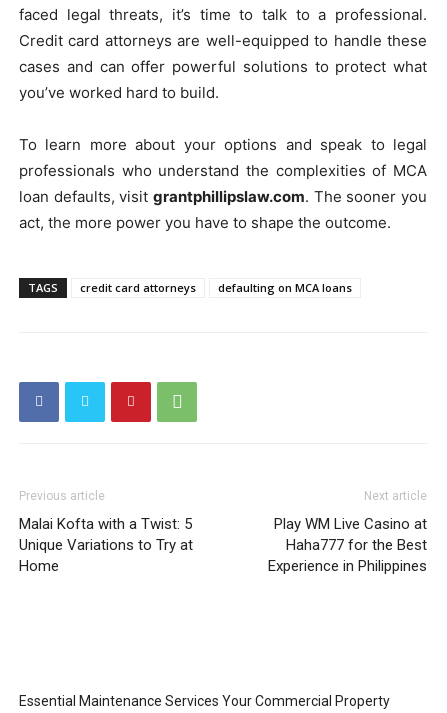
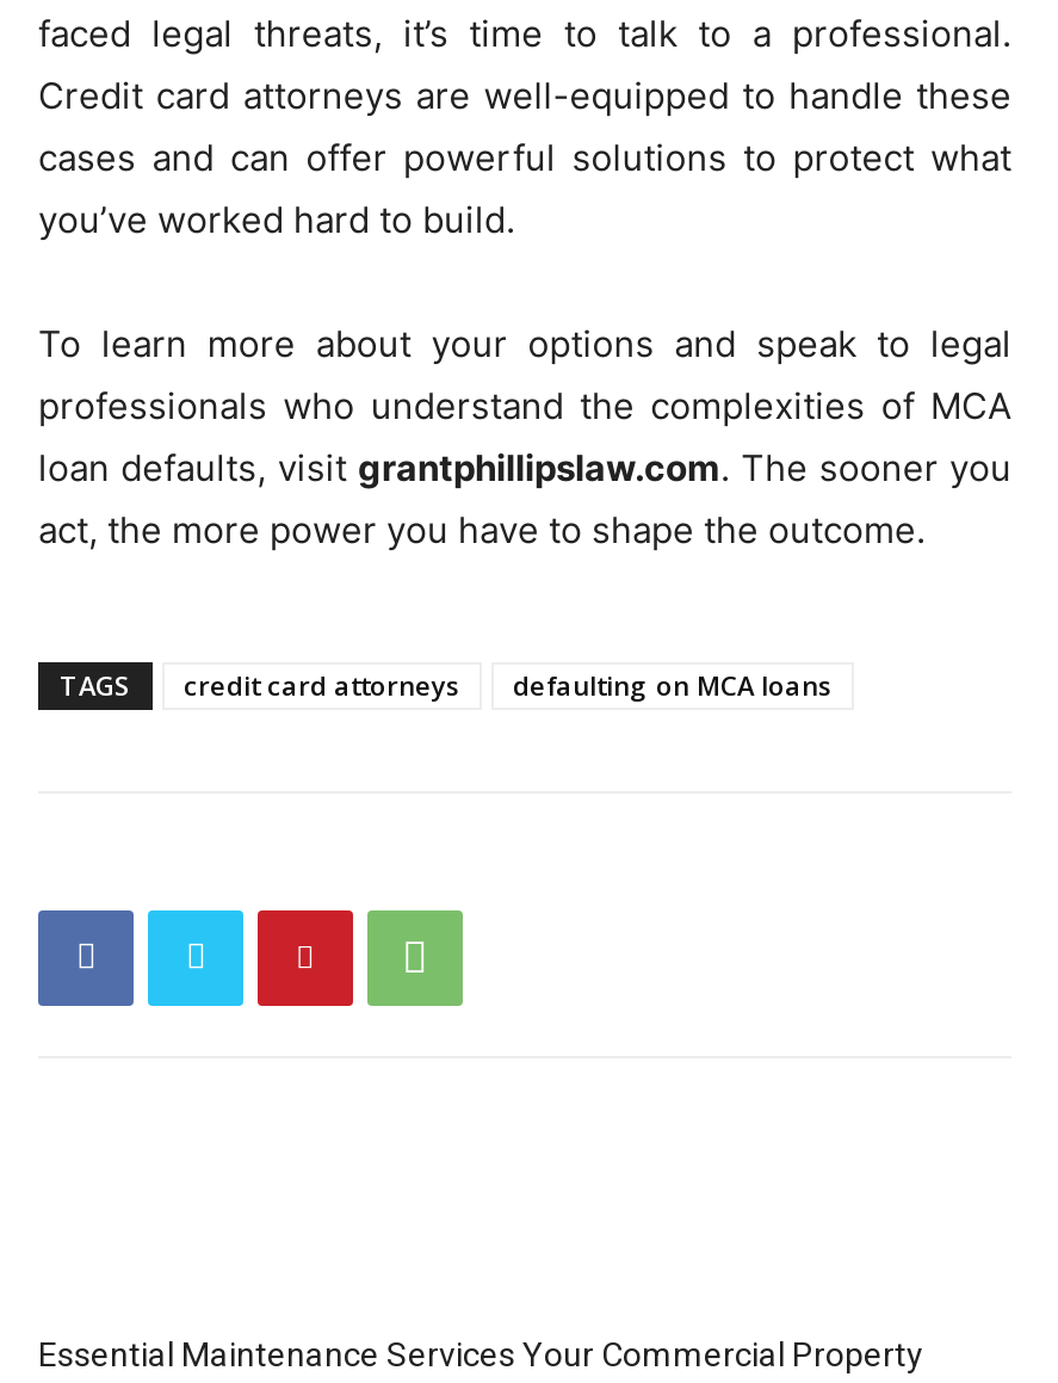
- Previous article
- Malai Kofta with a Twist: 5
- Unique Variations to Try at
- Home

- Next article
- Play WM Live Casino at
- Haha777 for the Best
- Experience in Philippines
